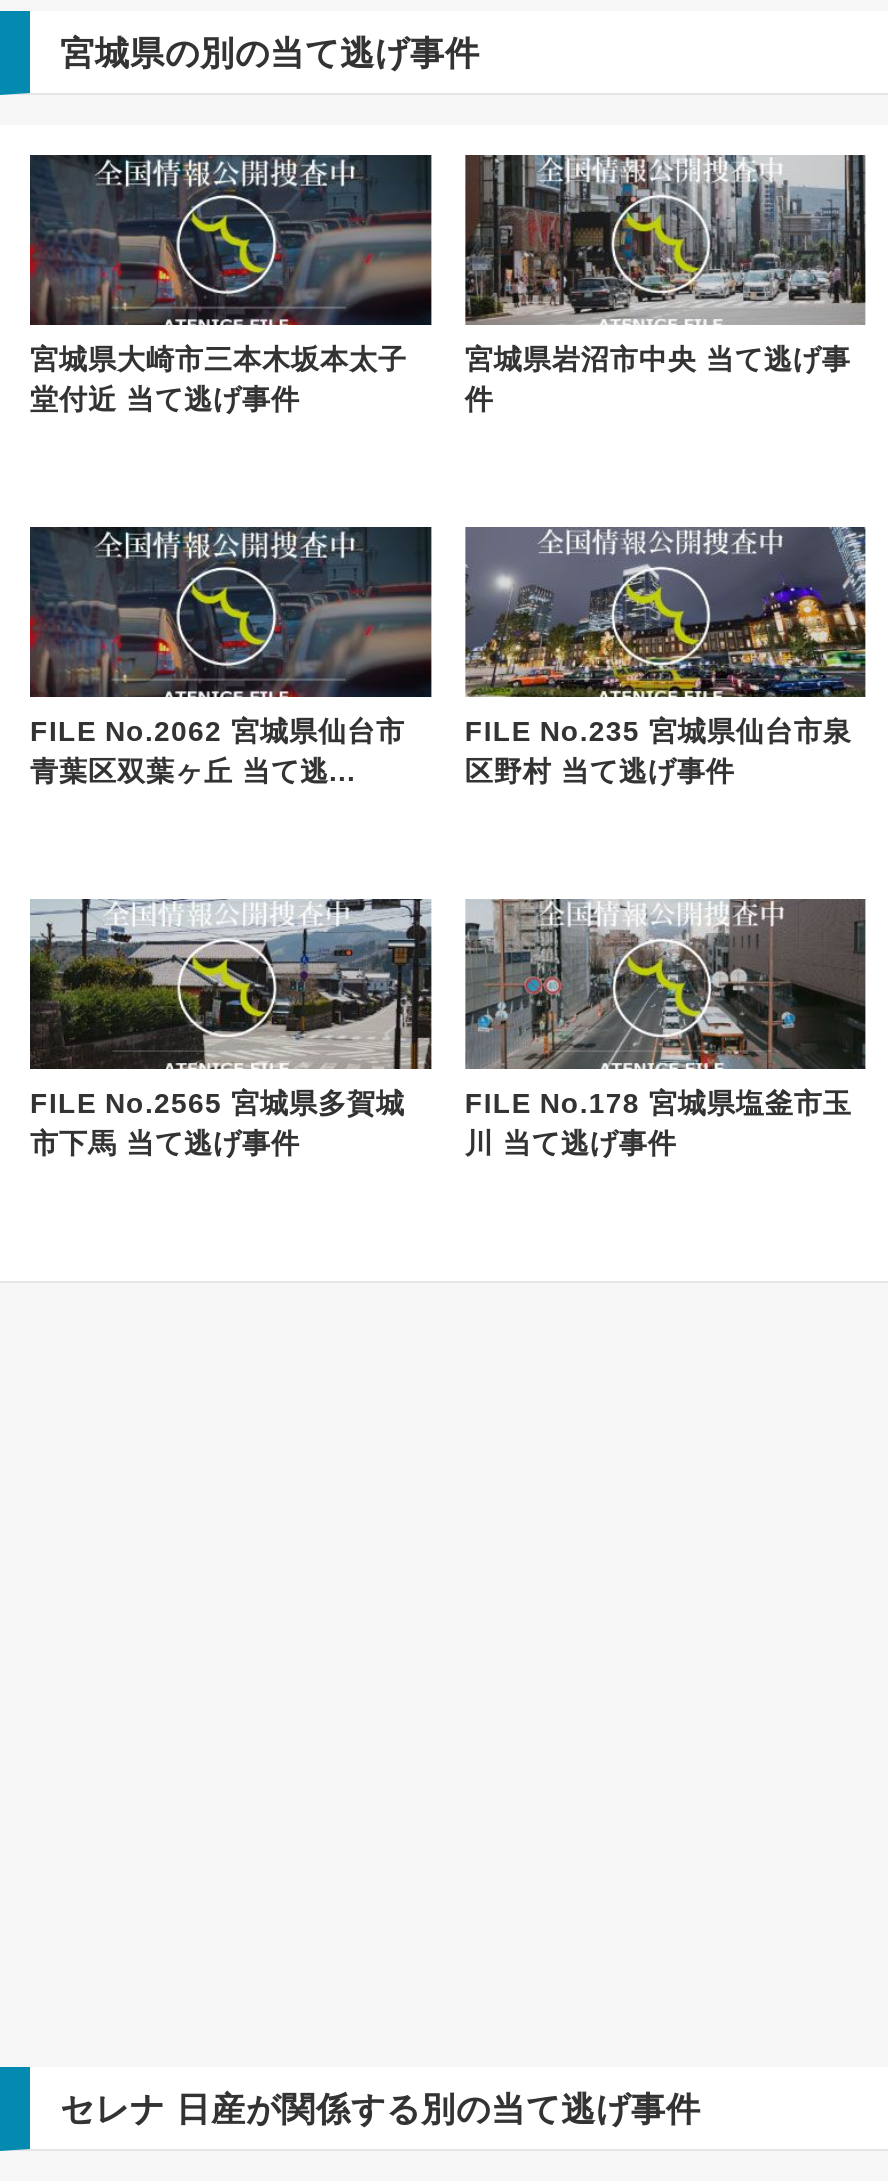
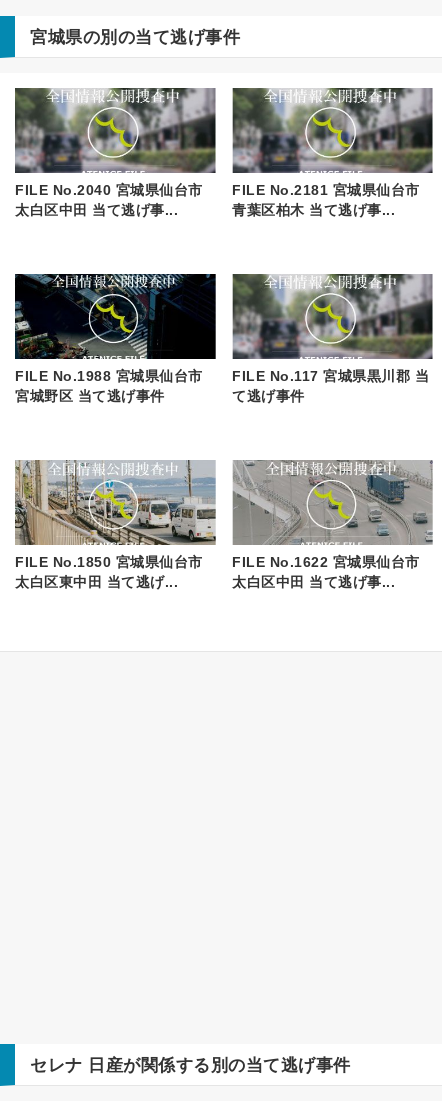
- [image]
- 宮城県大崎市三本木坂本太子
- 堂付近 当て逃げ事件
+ [image]
+ FILE No.2040 宮城県仙台市
+ 太白区中田 当て逃げ事...

- [image]
- 宮城県岩沼市中央 当て逃げ事
- 件
+ [image]
+ FILE No.2181 宮城県仙台市
+ 青葉区柏木 当て逃げ事...

- [image]
- FILE No.2062 宮城県仙台市
- 青葉区双葉ヶ丘 当て逃...
+ [image]
+ FILE No.1988 宮城県仙台市
+ 宮城野区 当て逃げ事件

- [image]
- FILE No.235 宮城県仙台市泉
- 区野村 当て逃げ事件
+ [image]
+ FILE No.117 宮城県黒川郡 当
+ て逃げ事件

- [image]
- FILE No.2565 宮城県多賀城
- 市下馬 当て逃げ事件
+ [image]
+ FILE No.1850 宮城県仙台市
+ 太白区東中田 当て逃げ...

- [image]
- FILE No.178 宮城県塩釜市玉
- 川 当て逃げ事件
+ [image]
+ FILE No.1622 宮城県仙台市
+ 太白区中田 当て逃げ事...
